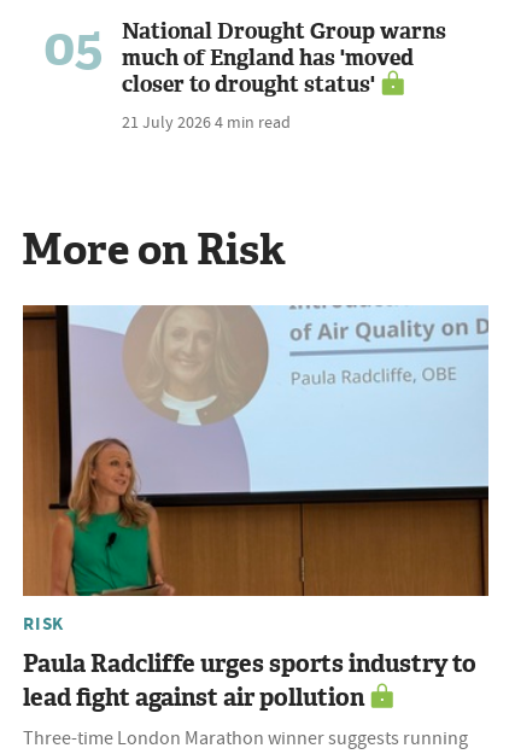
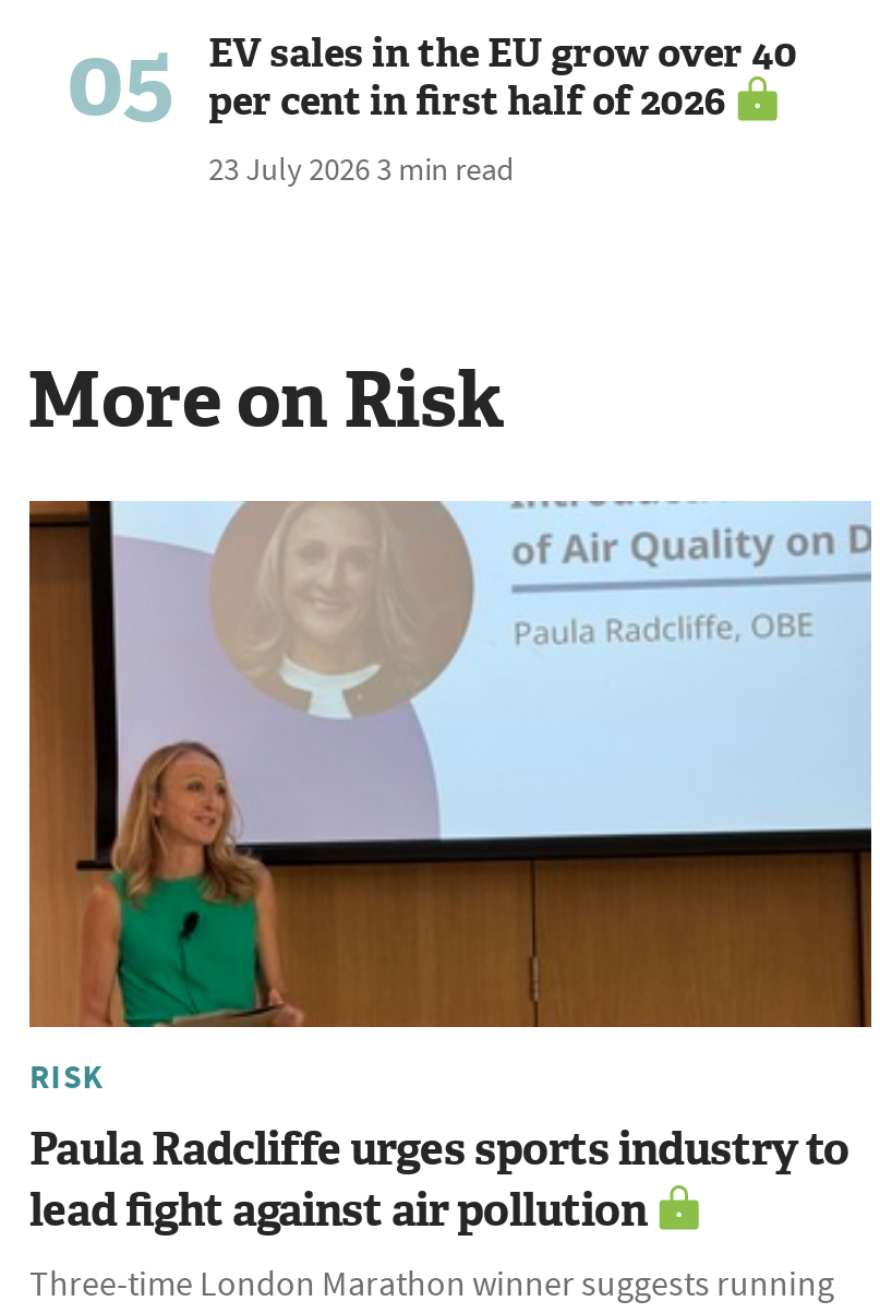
- National Drought Group warns
- much of England has 'moved
- closer to drought status'
- 21 July 2026 4 min read
+ EV sales in the EU grow over 40
+ per cent in first half of 2026
+ 23 July 2026 3 min read
